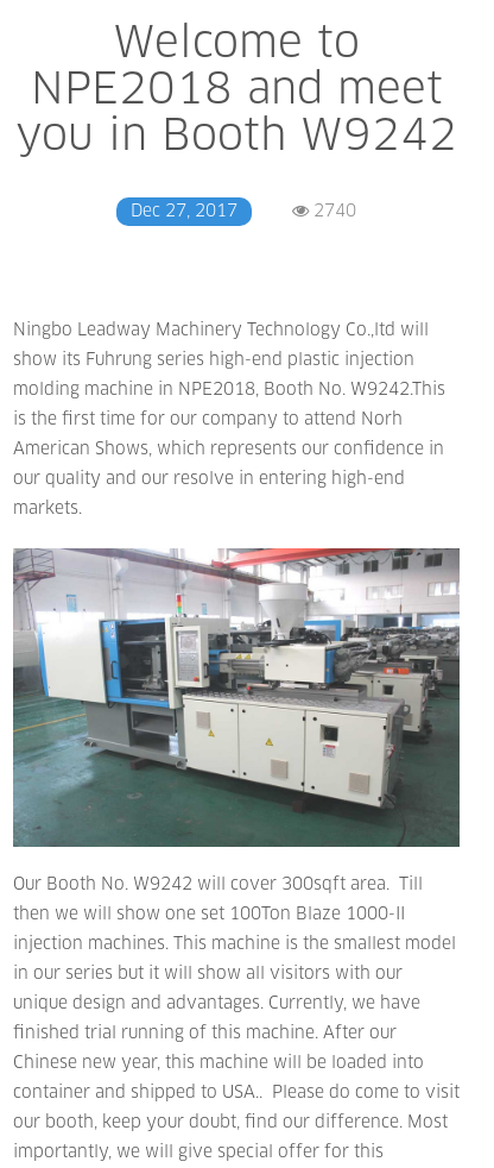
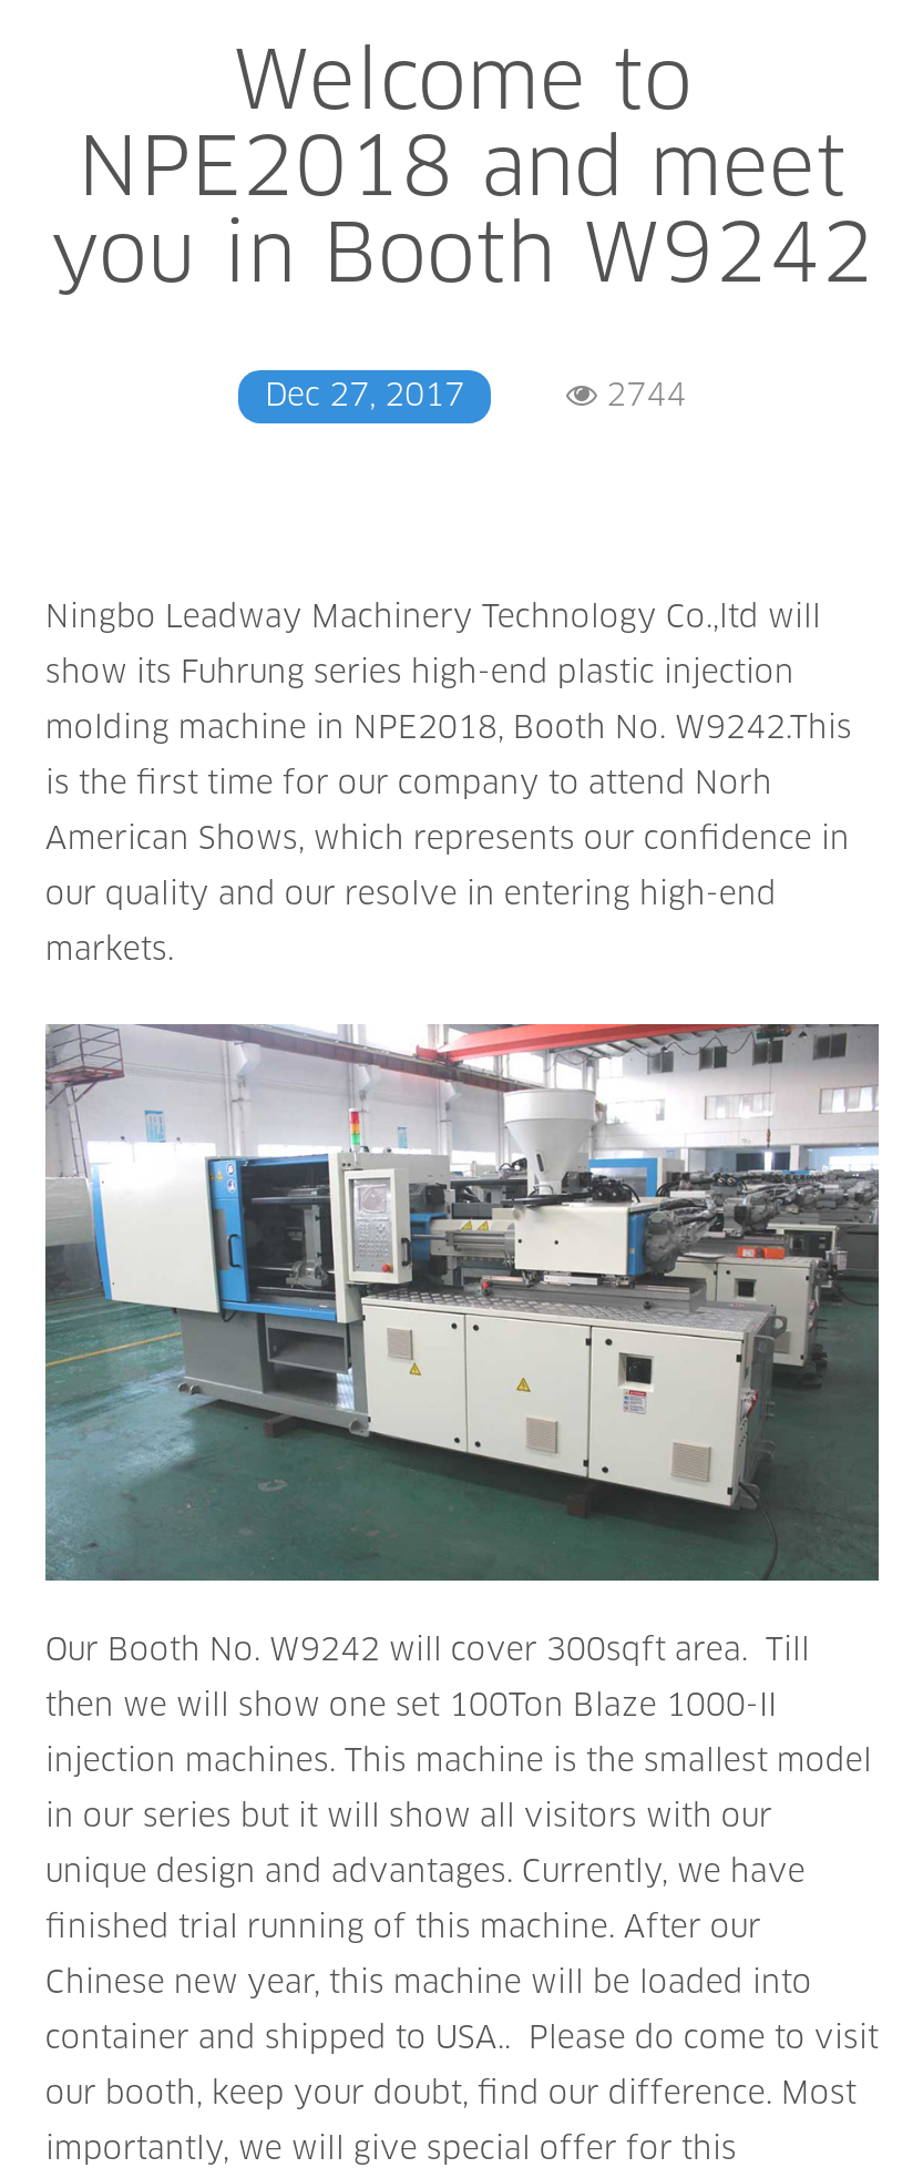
- 2740
+ 2744
